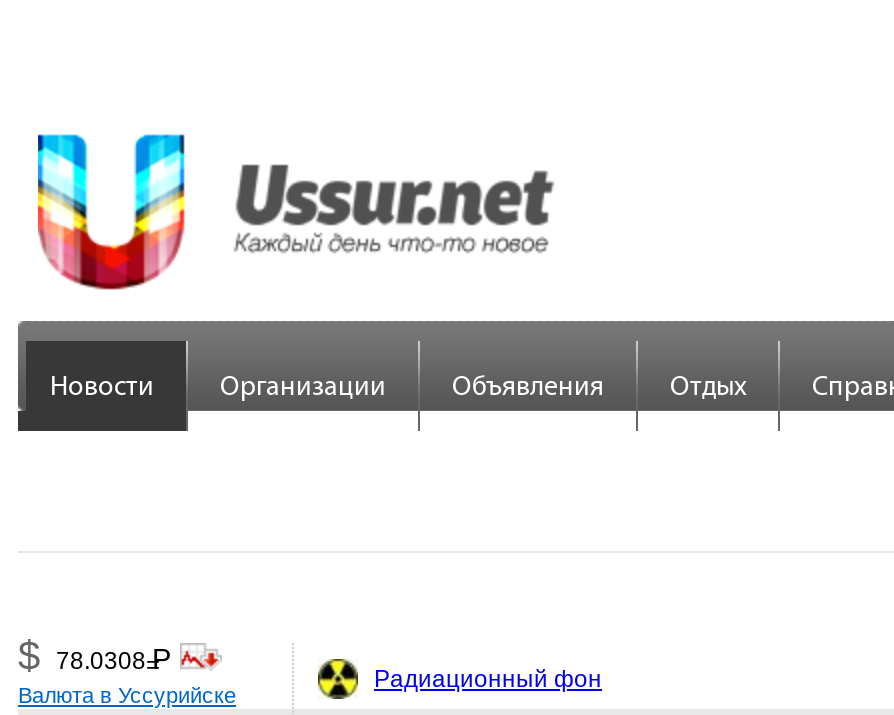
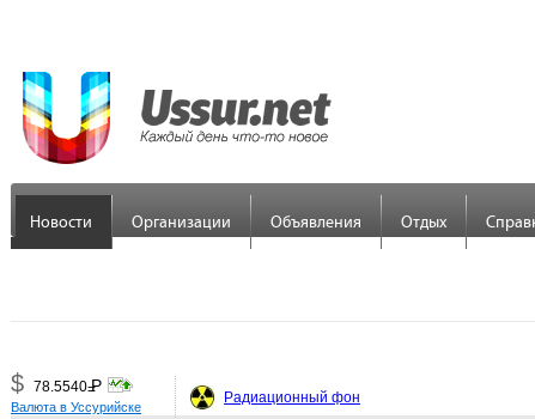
- $ 78.0308= Р
+ $ 78.5540= Р
